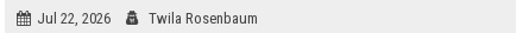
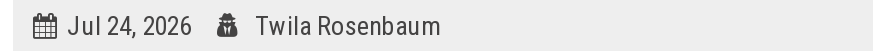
- Jul 22, 2026 Twila Rosenbaum
+ Jul 24, 2026 Twila Rosenbaum
